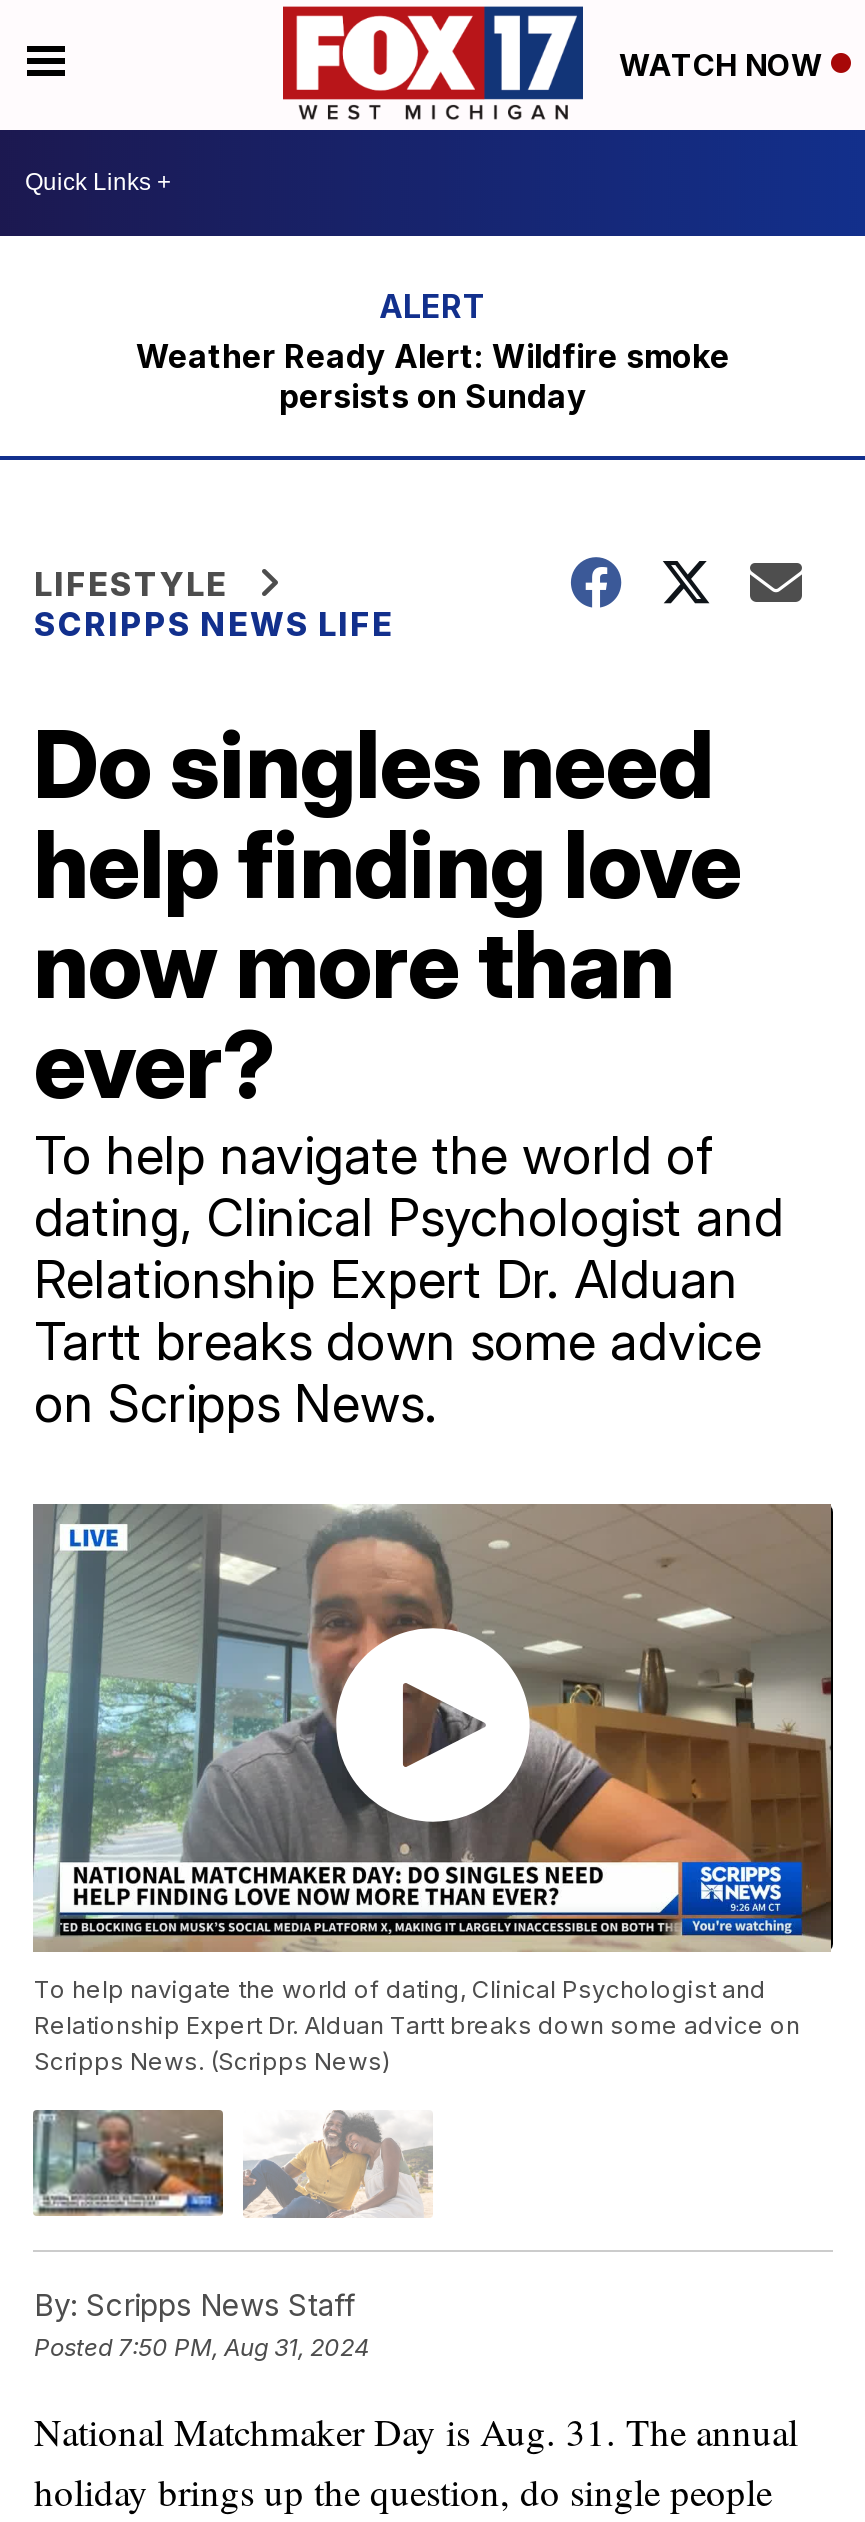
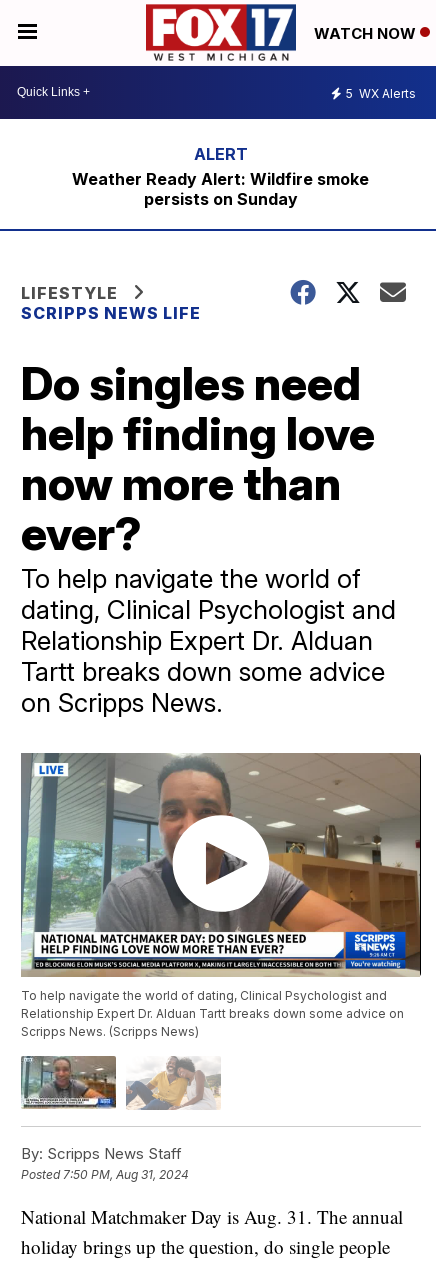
+ 5 WX Alerts
